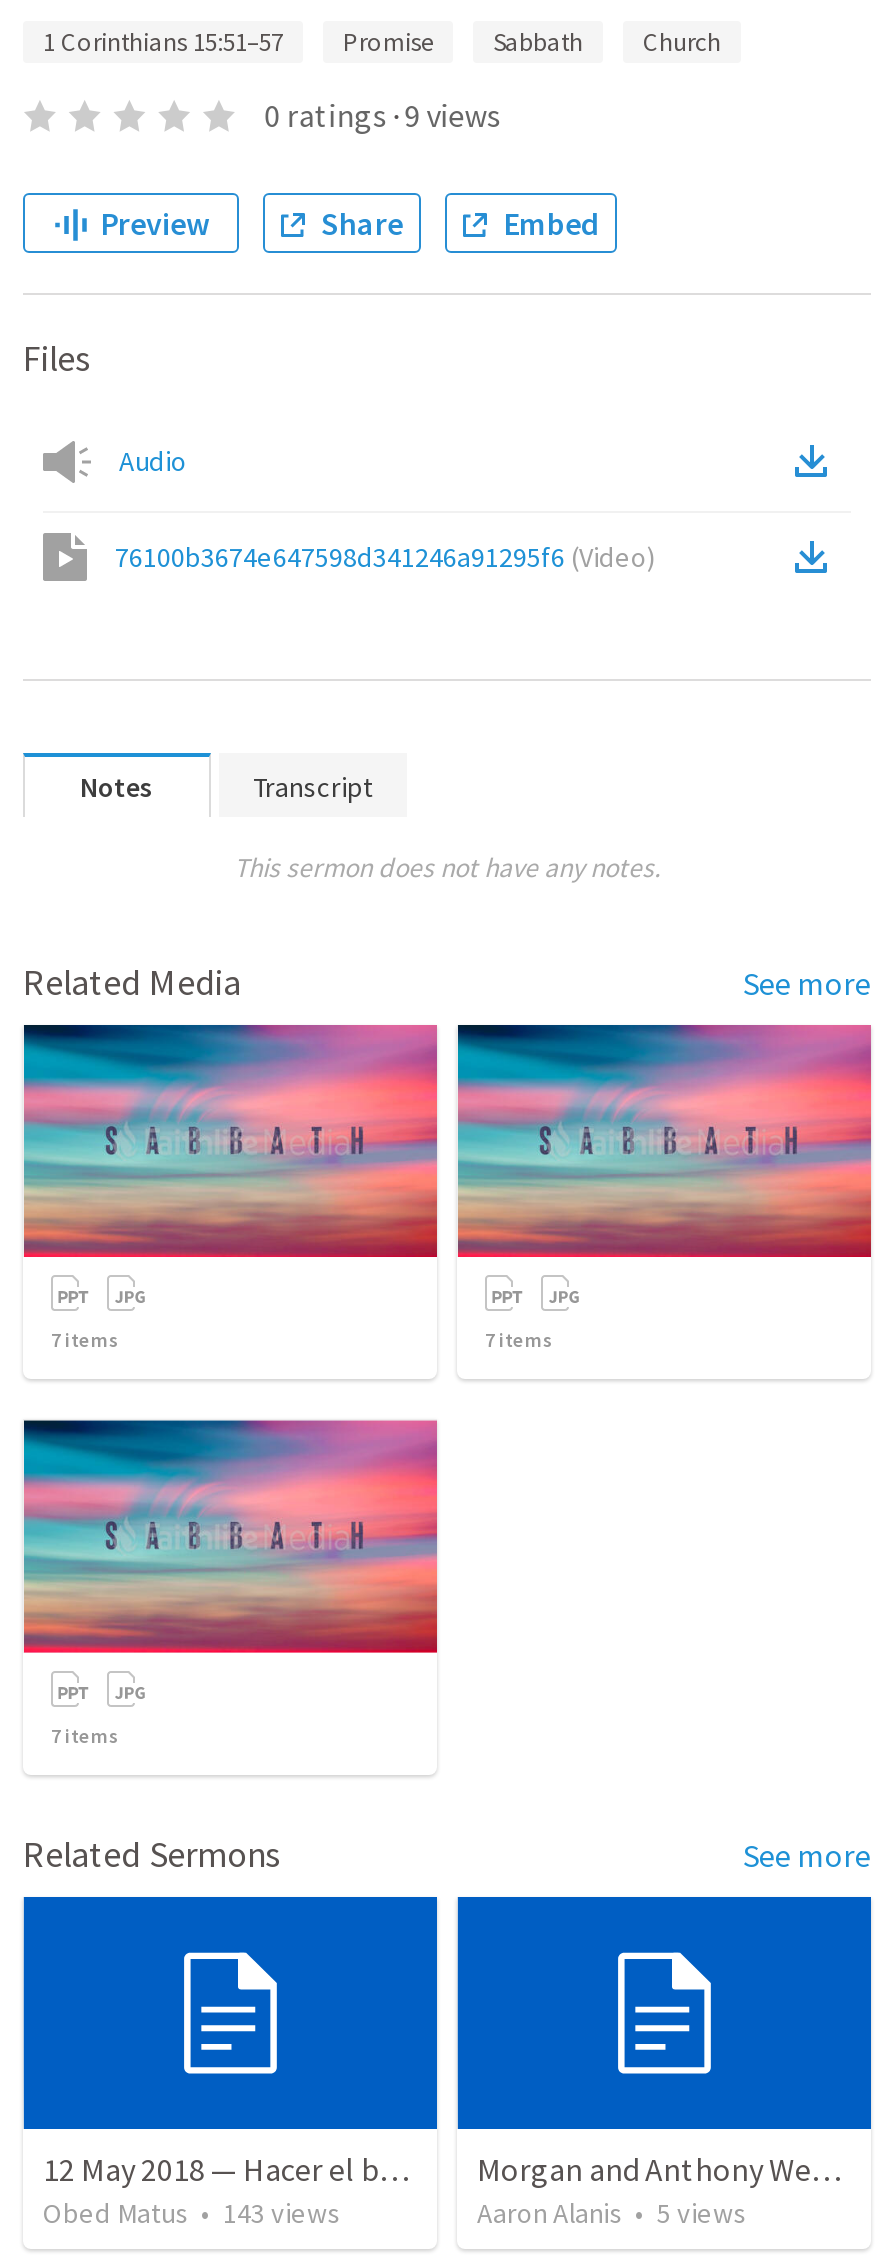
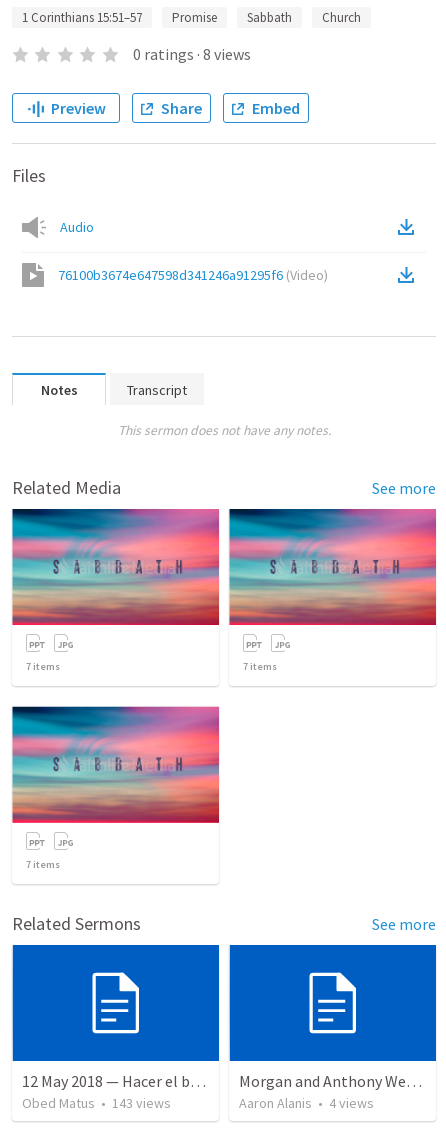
- 0 ratings · 9 views
+ 0 ratings · 8 views

- Aaron Alanis • 5 views
+ Aaron Alanis • 4 views
